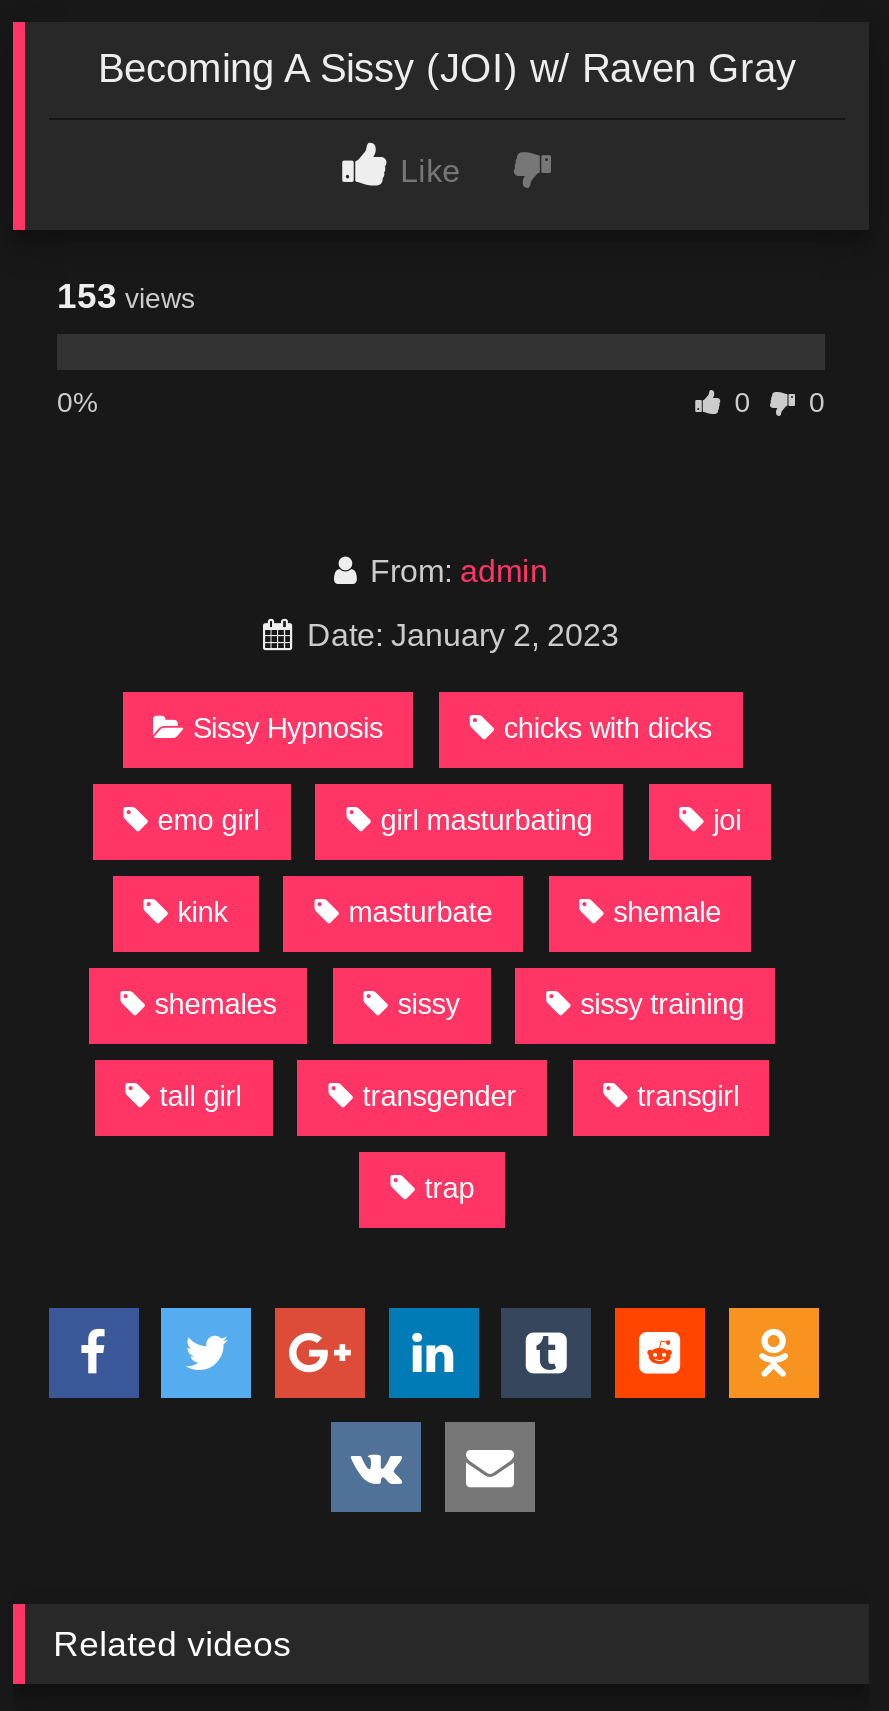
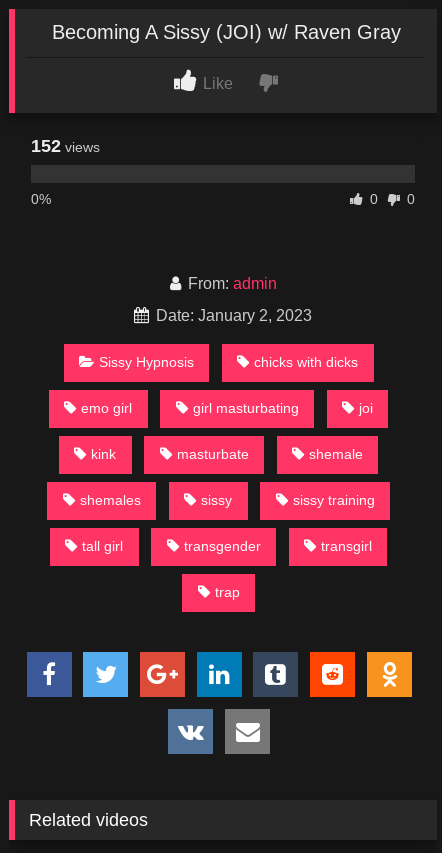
- 153 views
+ 152 views
